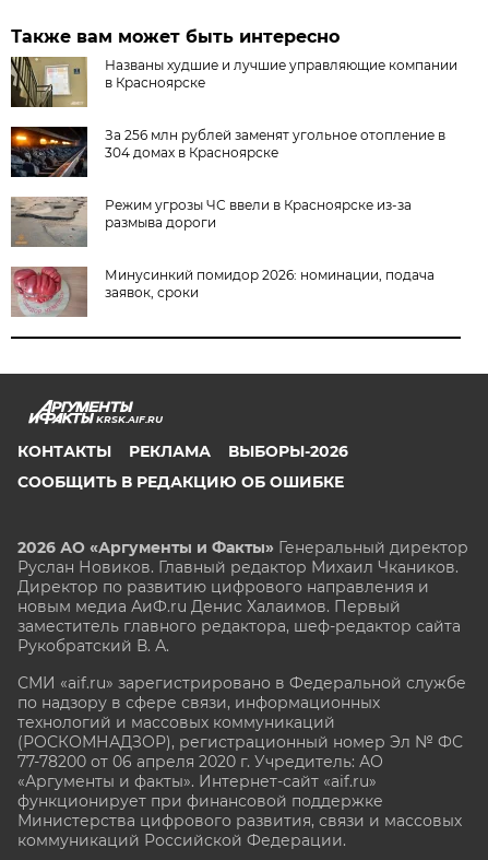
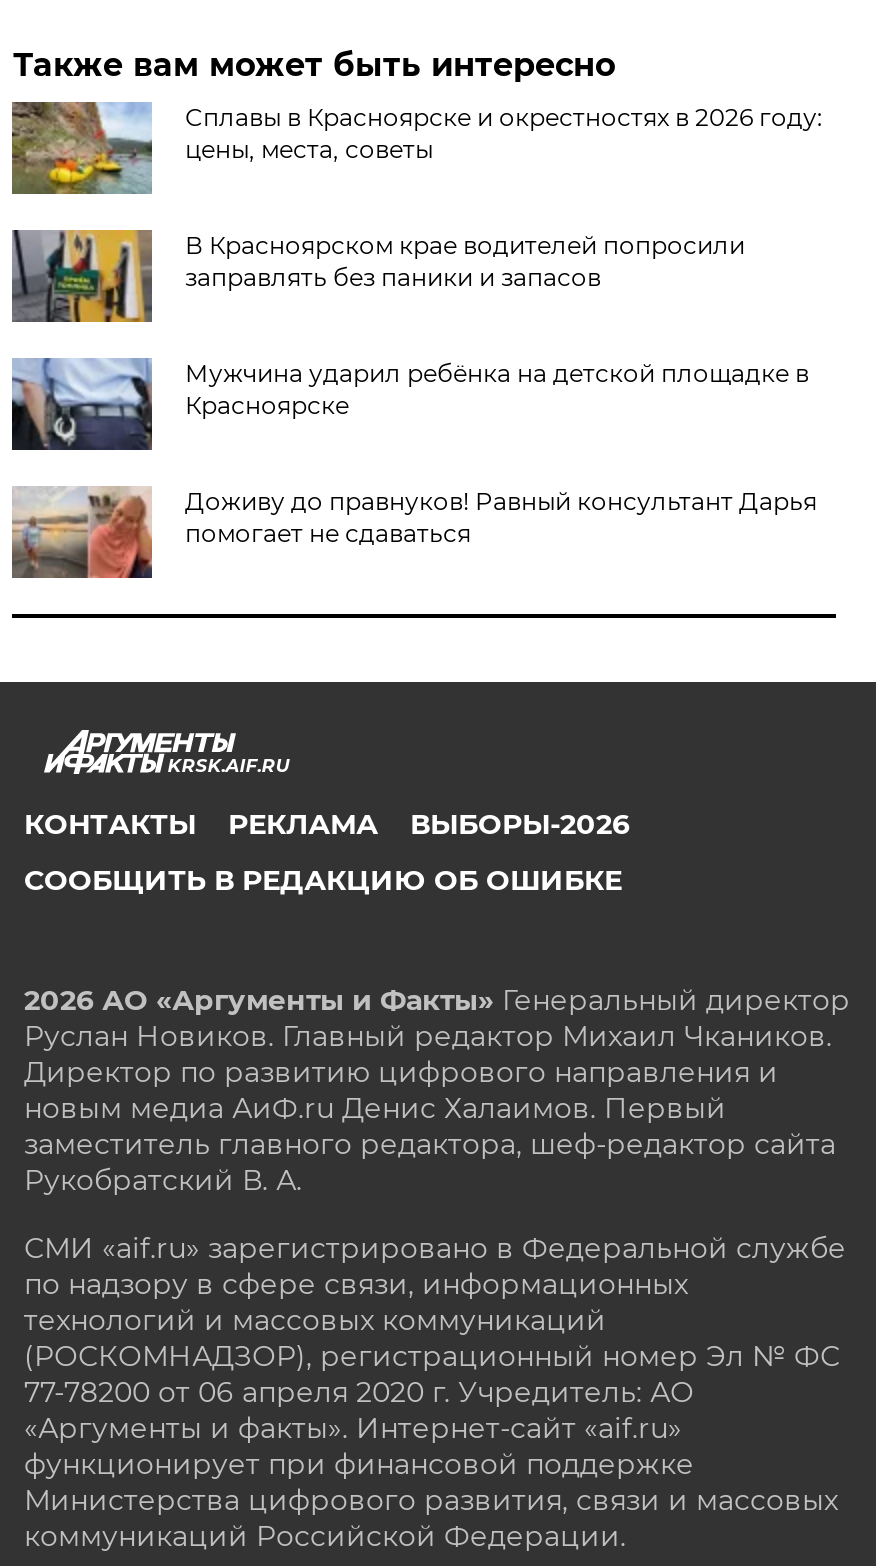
- [image]
- Названы худшие и лучшие управляющие компании
- в Красноярске
+ [image]
+ Сплавы в Красноярске и окрестностях в 2026 году:
+ цены, места, советы

- [image]
- За 256 млн рублей заменят угольное отопление в
- 304 домах в Красноярске
+ [image]
+ В Красноярском крае водителей попросили
+ заправлять без паники и запасов

- [image]
- Режим угрозы ЧС ввели в Красноярске из-за
- размыва дороги
+ [image]
+ Мужчина ударил ребёнка на детской площадке в
+ Красноярске

- [image]
- Минусинкий помидор 2026: номинации, подача
- заявок, сроки
+ [image]
+ Доживу до правнуков! Равный консультант Дарья
+ помогает не сдаваться
